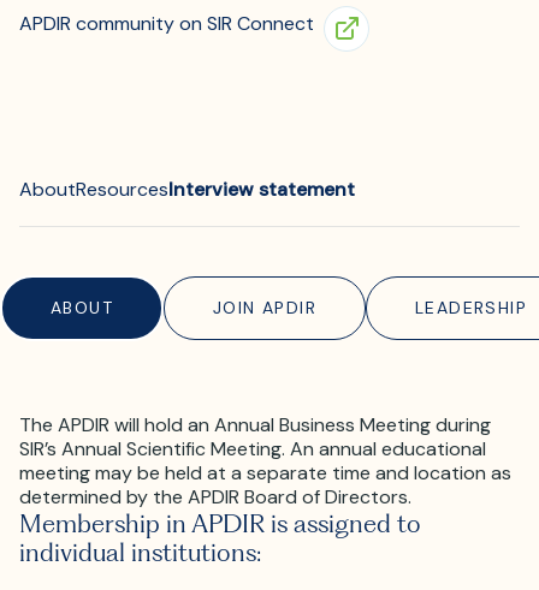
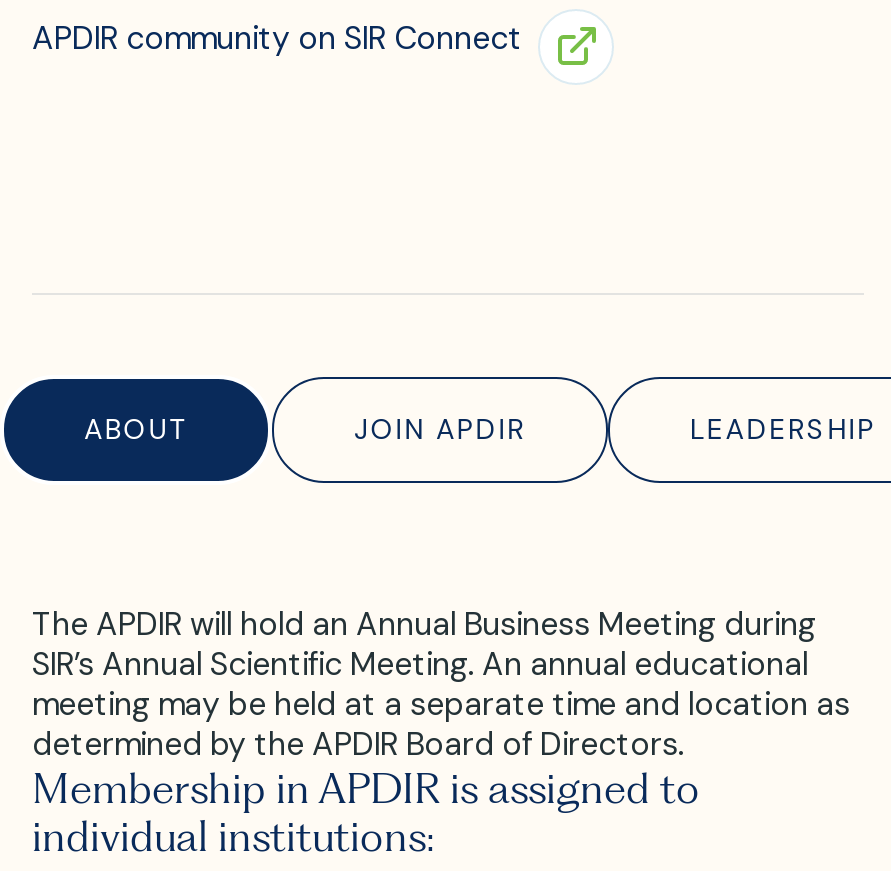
- AboutResourcesInterview statement
